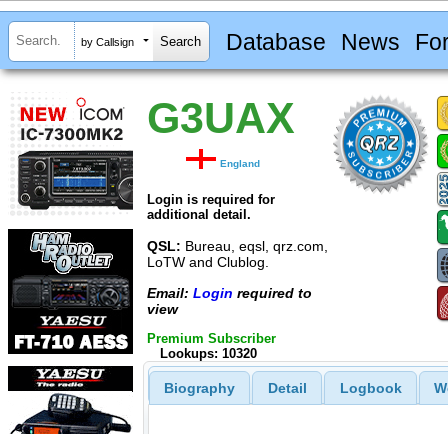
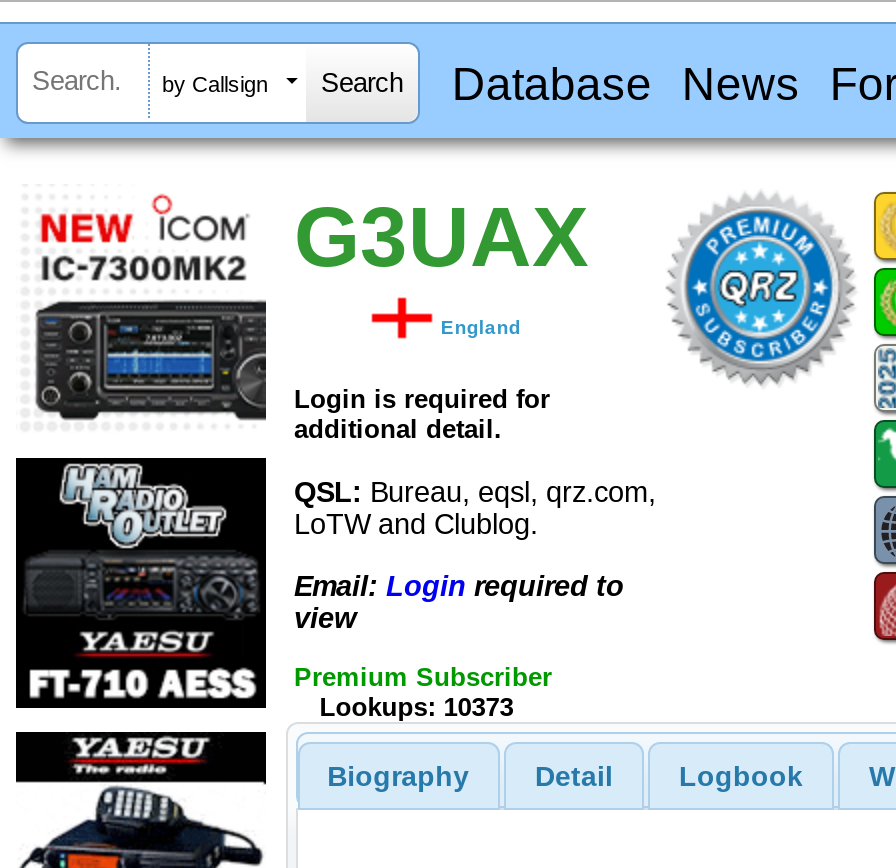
- Lookups: 10320
+ Lookups: 10373
